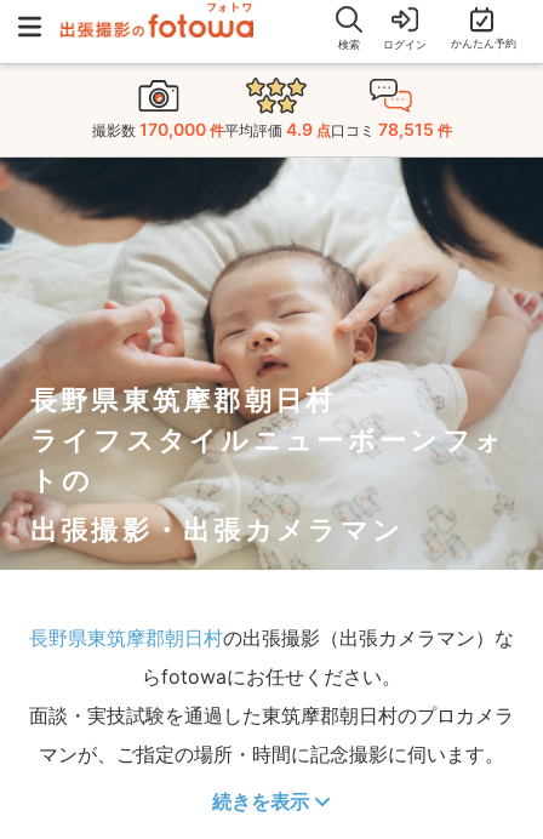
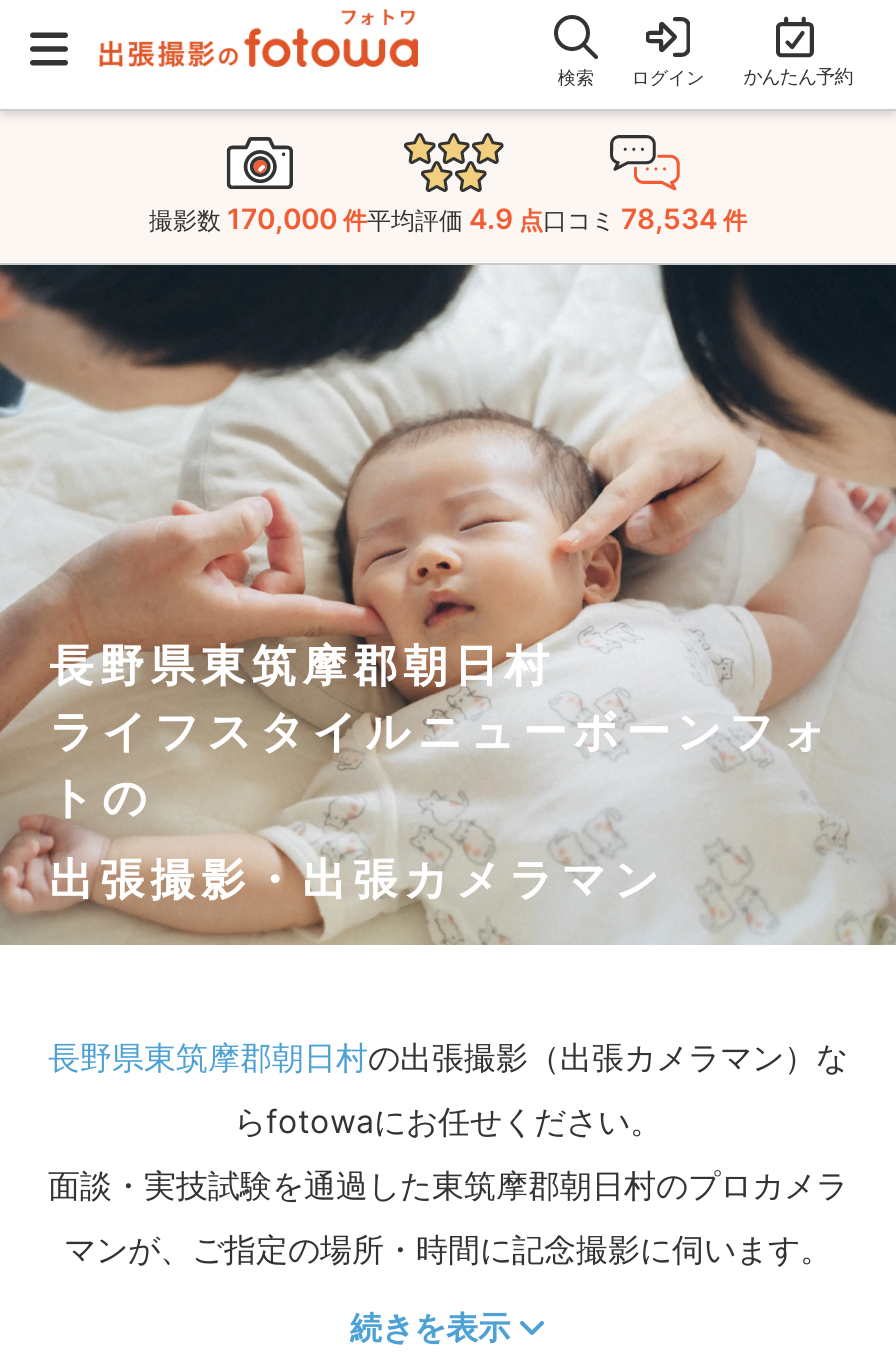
- 撮影数 170,000 件平均評価 4.9 点口コミ 78,515 件
+ 撮影数 170,000 件平均評価 4.9 点口コミ 78,534 件
